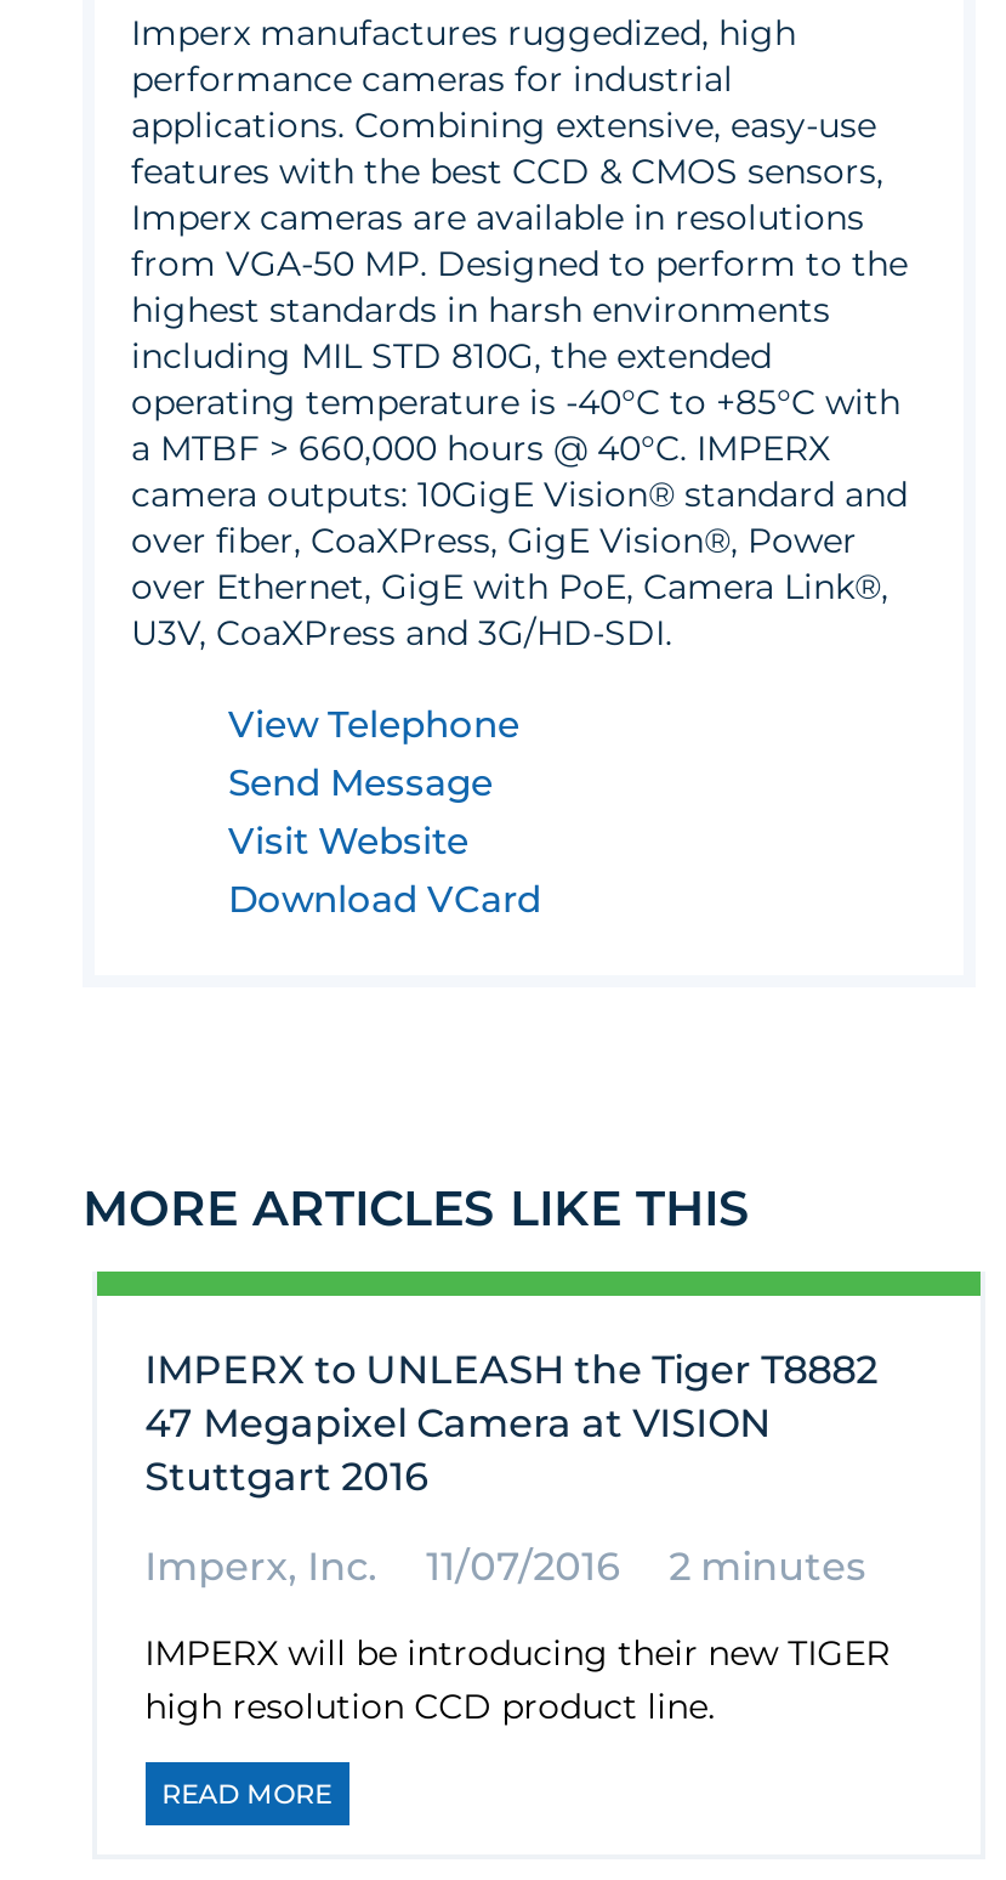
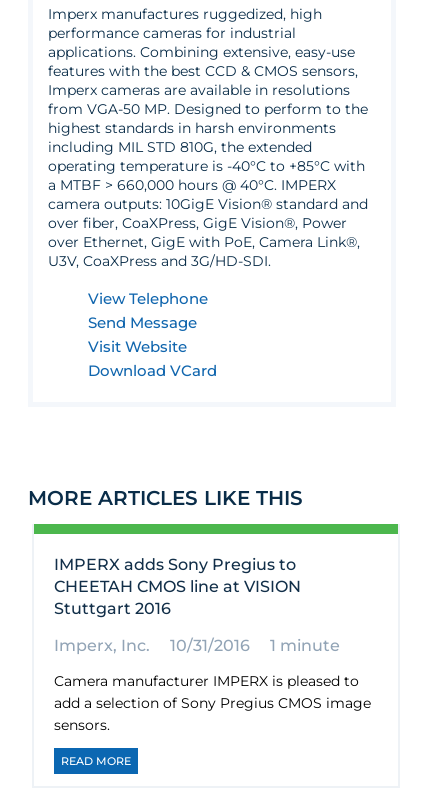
- IMPERX to UNLEASH the Tiger T8882
- 47 Megapixel Camera at VISION
+ IMPERX adds Sony Pregius to
+ CHEETAH CMOS line at VISION

- 11/07/2016
- 2 minutes
+ 10/31/2016
+ 1 minute

- IMPERX will be introducing their new TIGER
- high resolution CCD product line.
+ Camera manufacturer IMPERX is pleased to
+ add a selection of Sony Pregius CMOS image
+ sensors.
